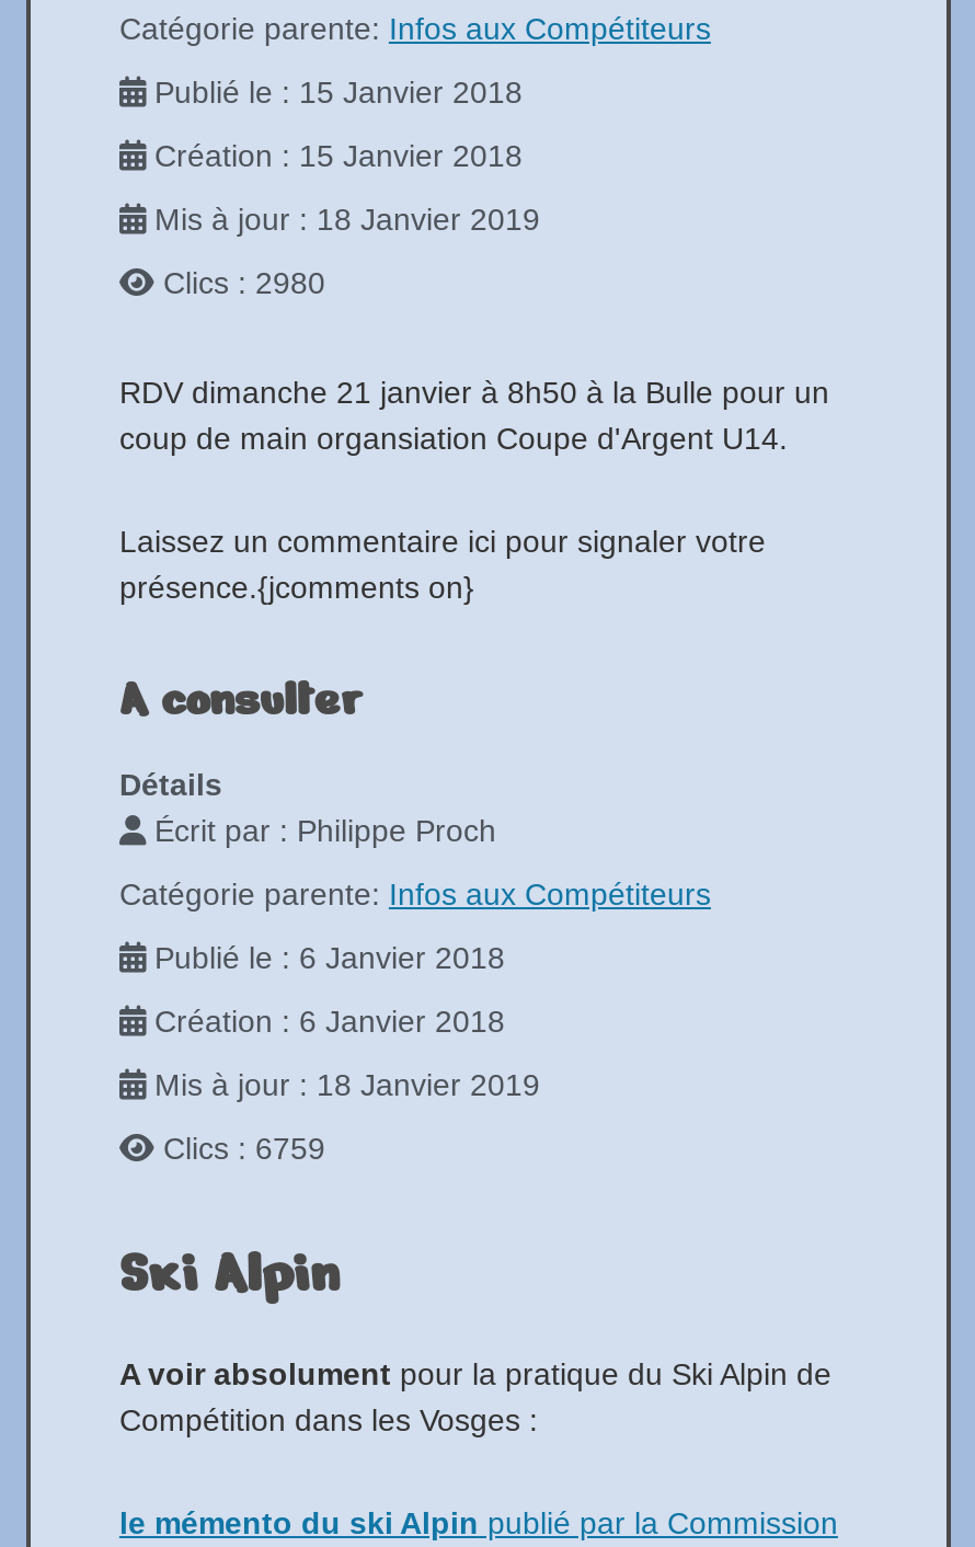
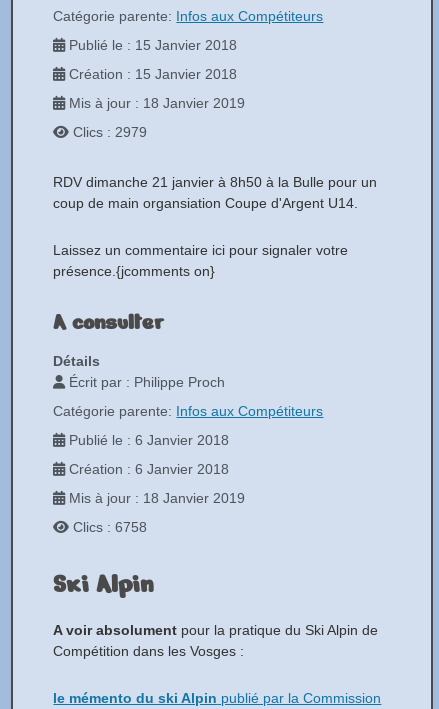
- Clics : 2980
+ Clics : 2979

- Clics : 6759
+ Clics : 6758
